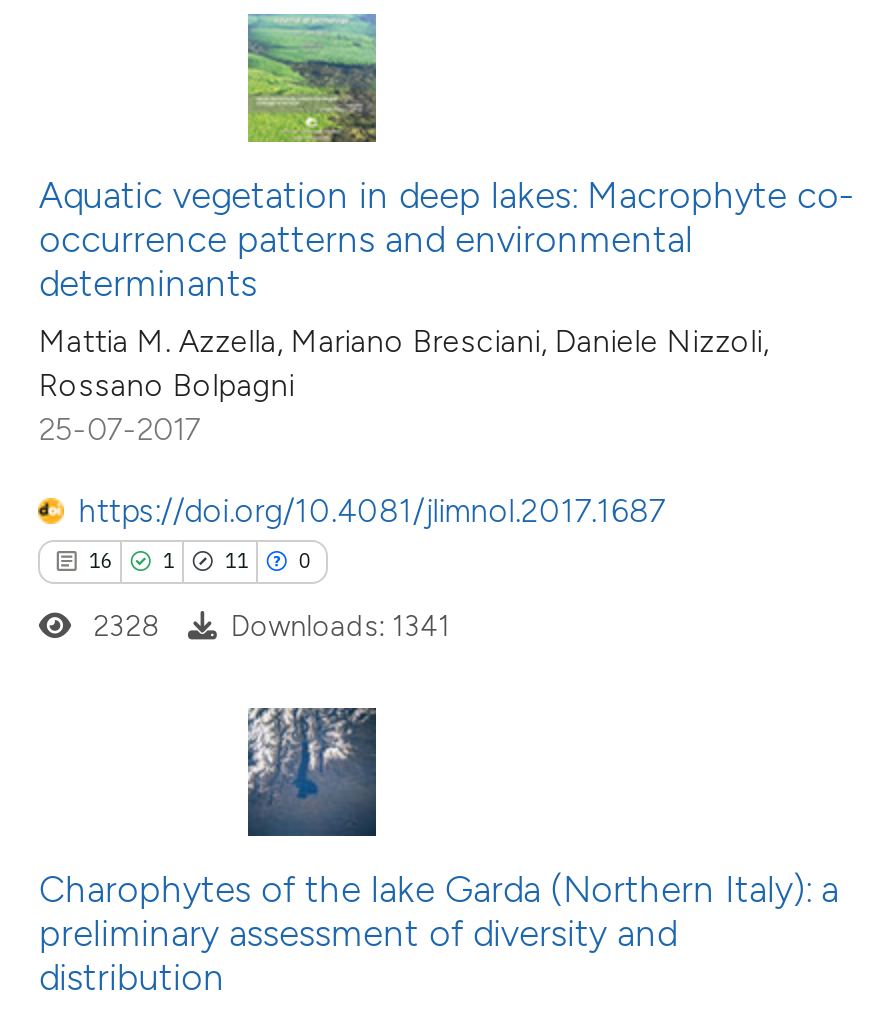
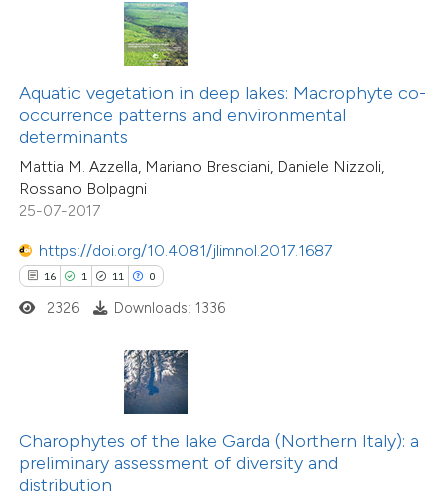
- 2328
+ 2326

- Downloads: 1341
+ Downloads: 1336
